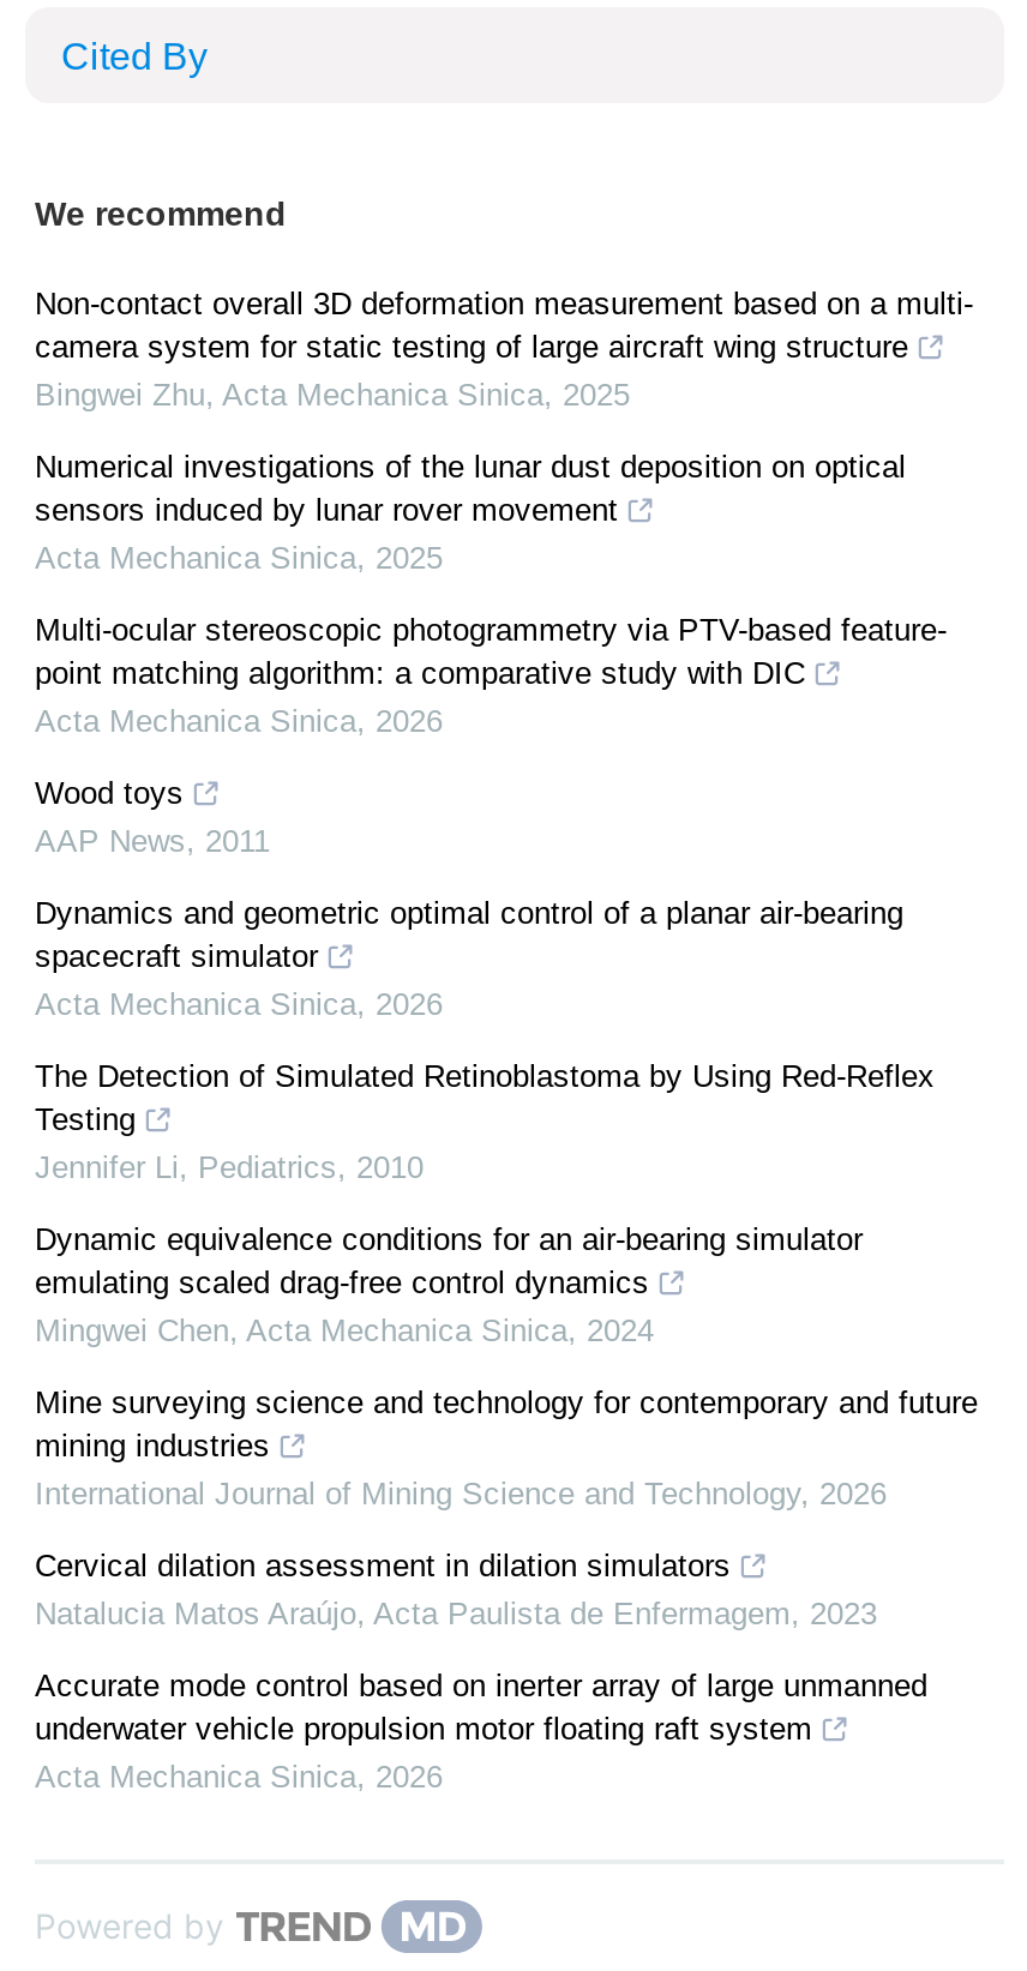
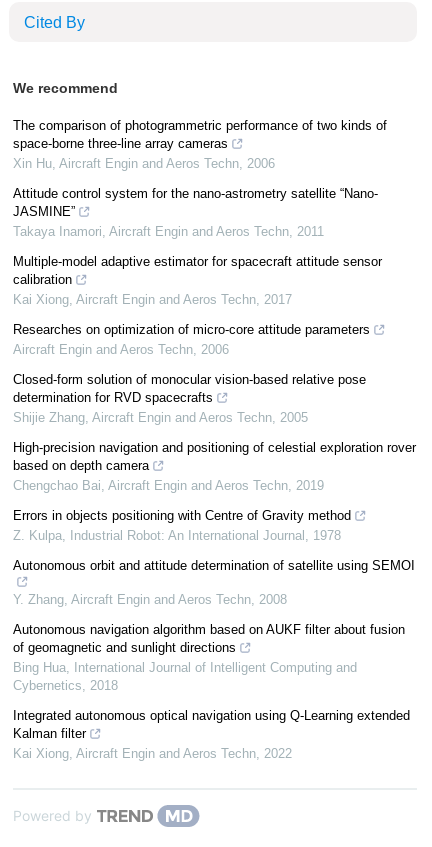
- Non-contact overall 3D deformation measurement based on a multi-
- camera system for static testing of large aircraft wing structure
- Bingwei Zhu, Acta Mechanica Sinica, 2025
- Numerical investigations of the lunar dust deposition on optical
- sensors induced by lunar rover movement
- Acta Mechanica Sinica, 2025
- Multi-ocular stereoscopic photogrammetry via PTV-based feature-
- point matching algorithm: a comparative study with DIC
- Acta Mechanica Sinica, 2026
- Wood toys
- AAP News, 2011
- Dynamics and geometric optimal control of a planar air-bearing
- spacecraft simulator
- Acta Mechanica Sinica, 2026
- The Detection of Simulated Retinoblastoma by Using Red-Reflex
- Testing
- Jennifer Li, Pediatrics, 2010
- Dynamic equivalence conditions for an air-bearing simulator
- emulating scaled drag-free control dynamics
- Mingwei Chen, Acta Mechanica Sinica, 2024
- Mine surveying science and technology for contemporary and future
- mining industries
- International Journal of Mining Science and Technology, 2026
- Cervical dilation assessment in dilation simulators
- Natalucia Matos Araújo, Acta Paulista de Enfermagem, 2023
- Accurate mode control based on inerter array of large unmanned
- underwater vehicle propulsion motor floating raft system
- Acta Mechanica Sinica, 2026
+ The comparison of photogrammetric performance of two kinds of
+ space‐borne three‐line array cameras
+ Xin Hu, Aircraft Engin and Aeros Techn, 2006
+ Attitude control system for the nano‐astrometry satellite “Nano‐
+ JASMINE”
+ Takaya Inamori, Aircraft Engin and Aeros Techn, 2011
+ Multiple-model adaptive estimator for spacecraft attitude sensor
+ calibration
+ Kai Xiong, Aircraft Engin and Aeros Techn, 2017
+ Researches on optimization of micro‐core attitude parameters
+ Aircraft Engin and Aeros Techn, 2006
+ Closed‐form solution of monocular vision‐based relative pose
+ determination for RVD spacecrafts
+ Shijie Zhang, Aircraft Engin and Aeros Techn, 2005
+ High-precision navigation and positioning of celestial exploration rover
+ based on depth camera
+ Chengchao Bai, Aircraft Engin and Aeros Techn, 2019
+ Errors in objects positioning with Centre of Gravity method
+ Z. Kulpa, Industrial Robot: An International Journal, 1978
+ Autonomous orbit and attitude determination of satellite using SEMOI
+ Y. Zhang, Aircraft Engin and Aeros Techn, 2008
+ Autonomous navigation algorithm based on AUKF filter about fusion
+ of geomagnetic and sunlight directions
+ Bing Hua, International Journal of Intelligent Computing and
+ Cybernetics, 2018
+ Integrated autonomous optical navigation using Q-Learning extended
+ Kalman filter
+ Kai Xiong, Aircraft Engin and Aeros Techn, 2022
